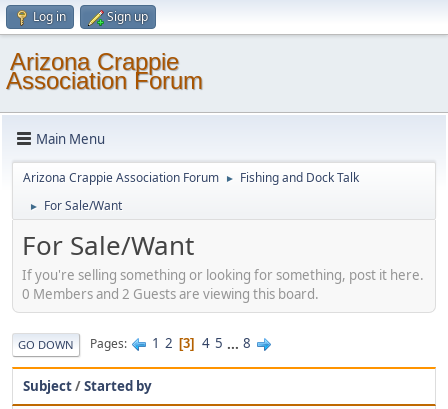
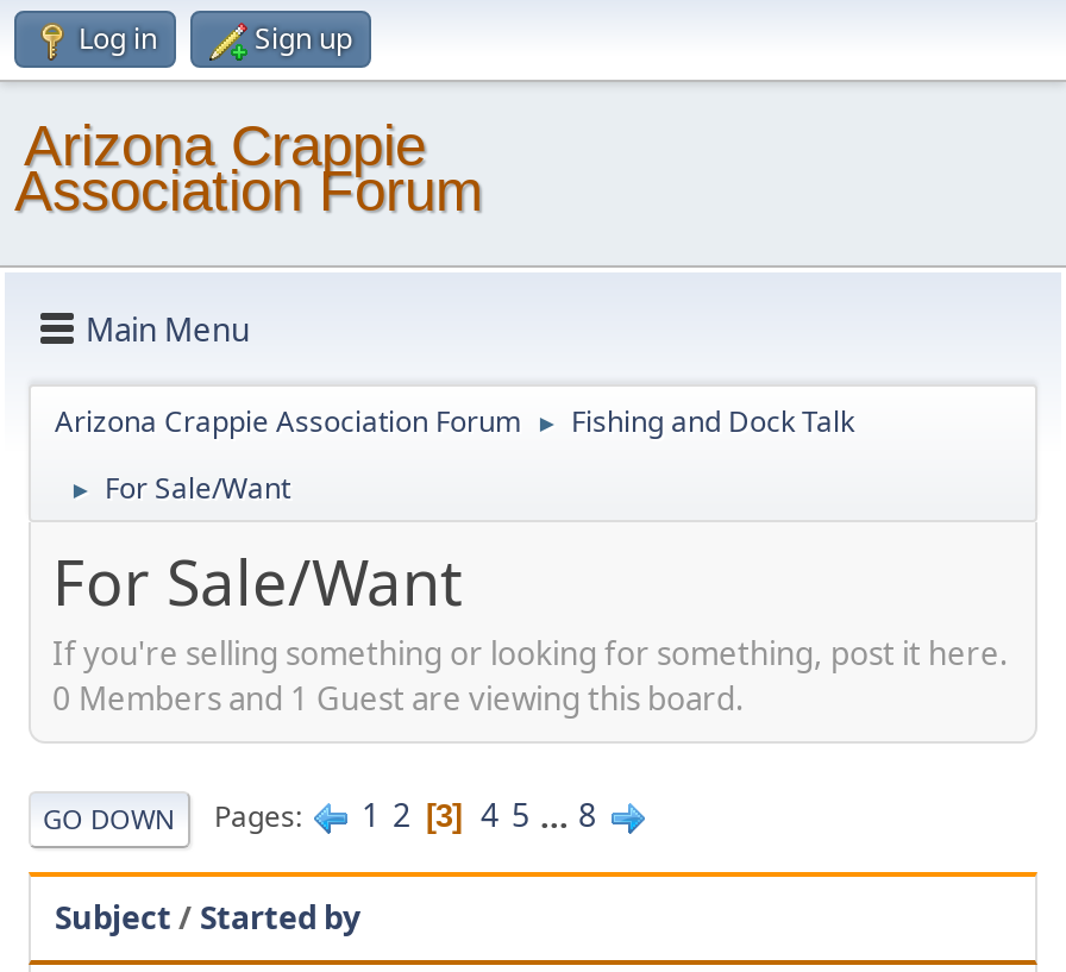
- 0 Members and 2 Guests are viewing this board.
+ 0 Members and 1 Guest are viewing this board.
